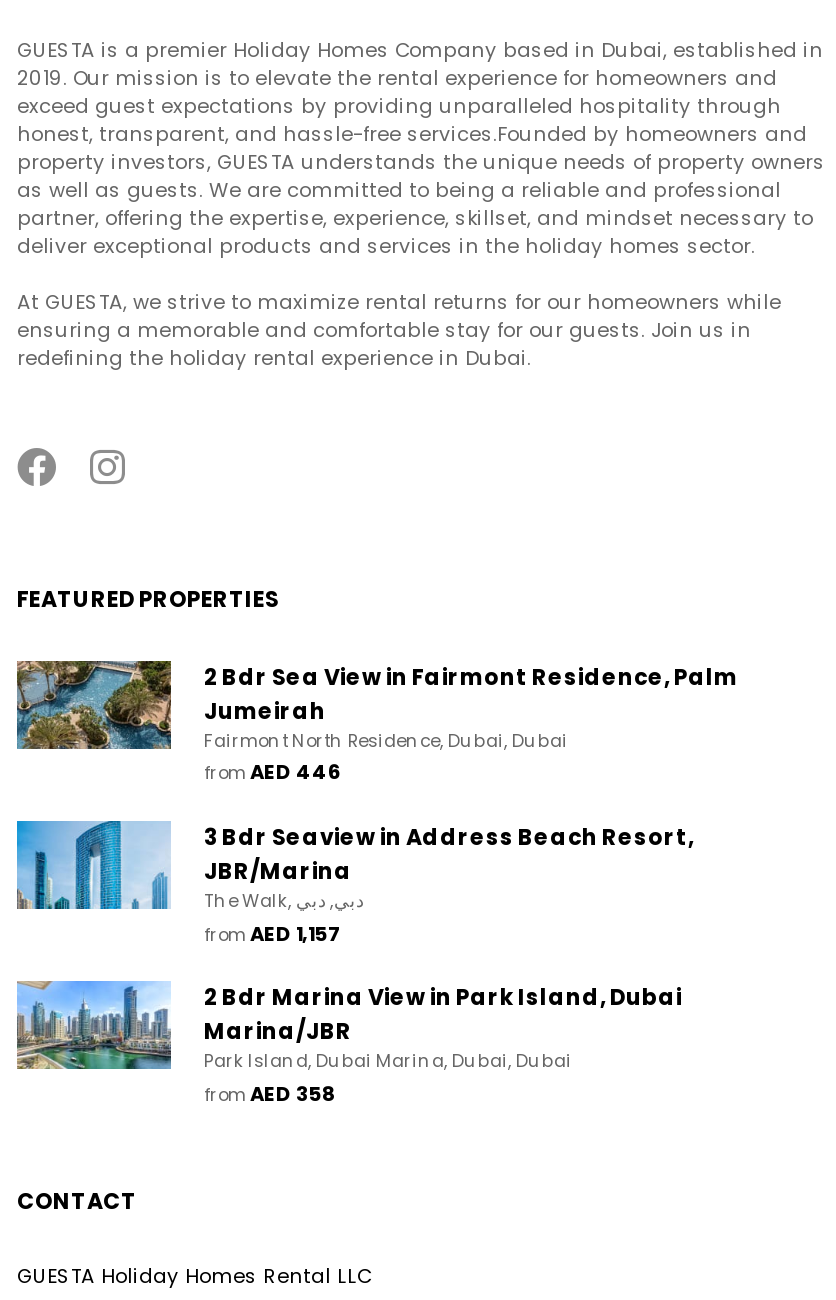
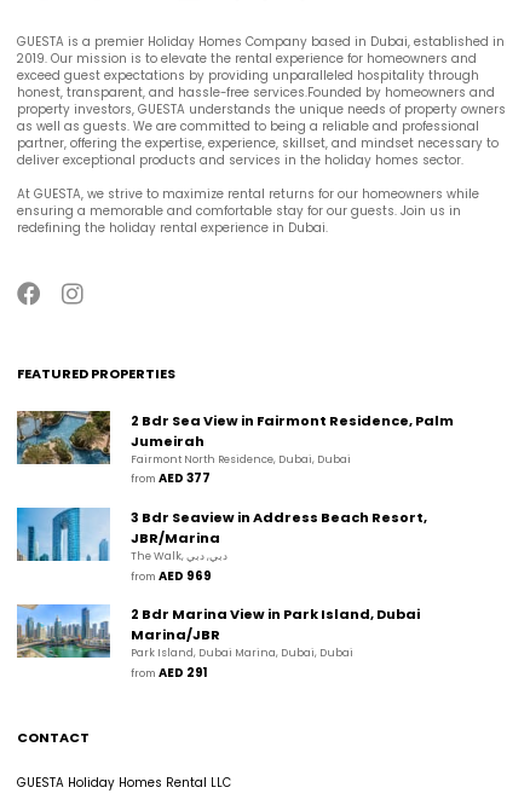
- from AED 446
+ from AED 377

- from AED 1,157
+ from AED 969

- from AED 358
+ from AED 291
